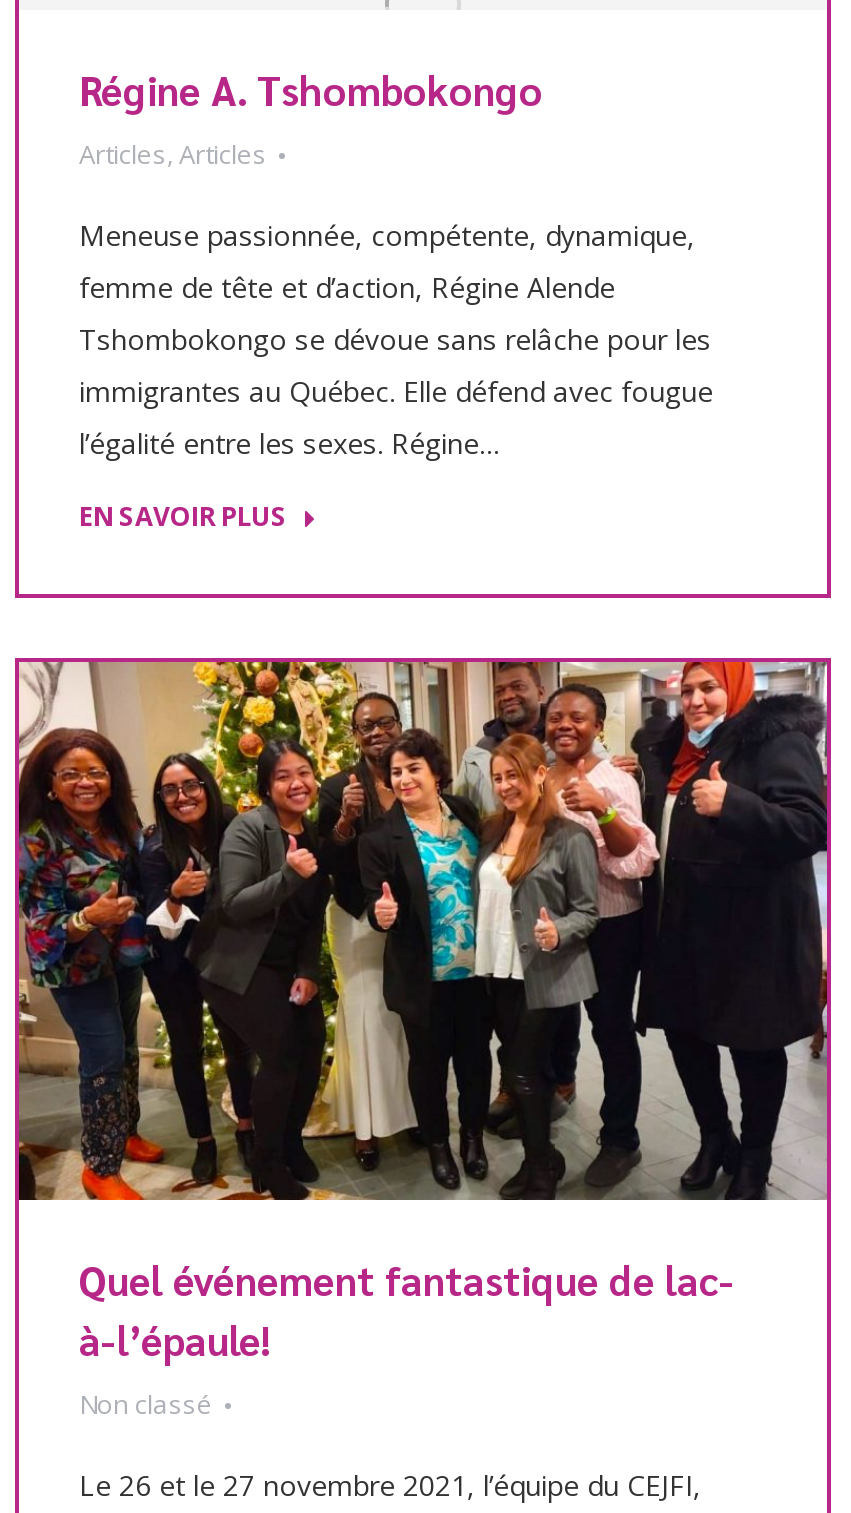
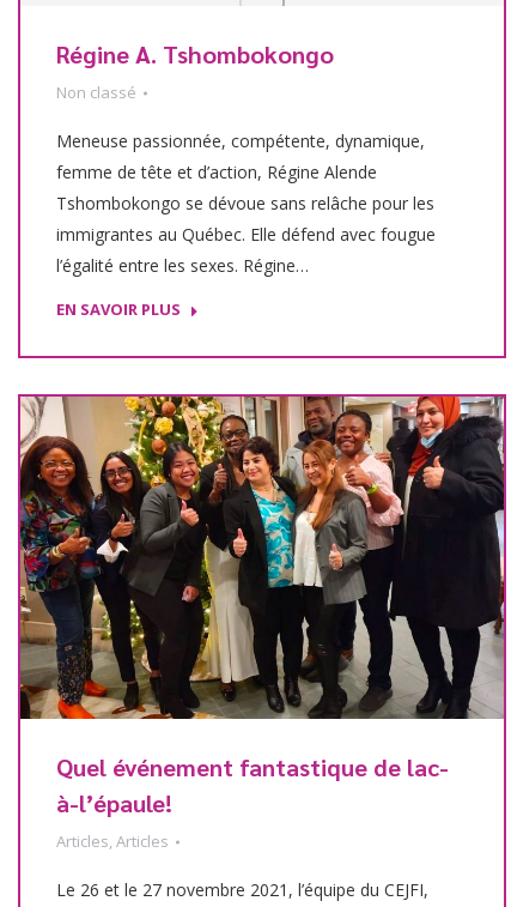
moved down: Articles, Articles

moved up: Non classé
